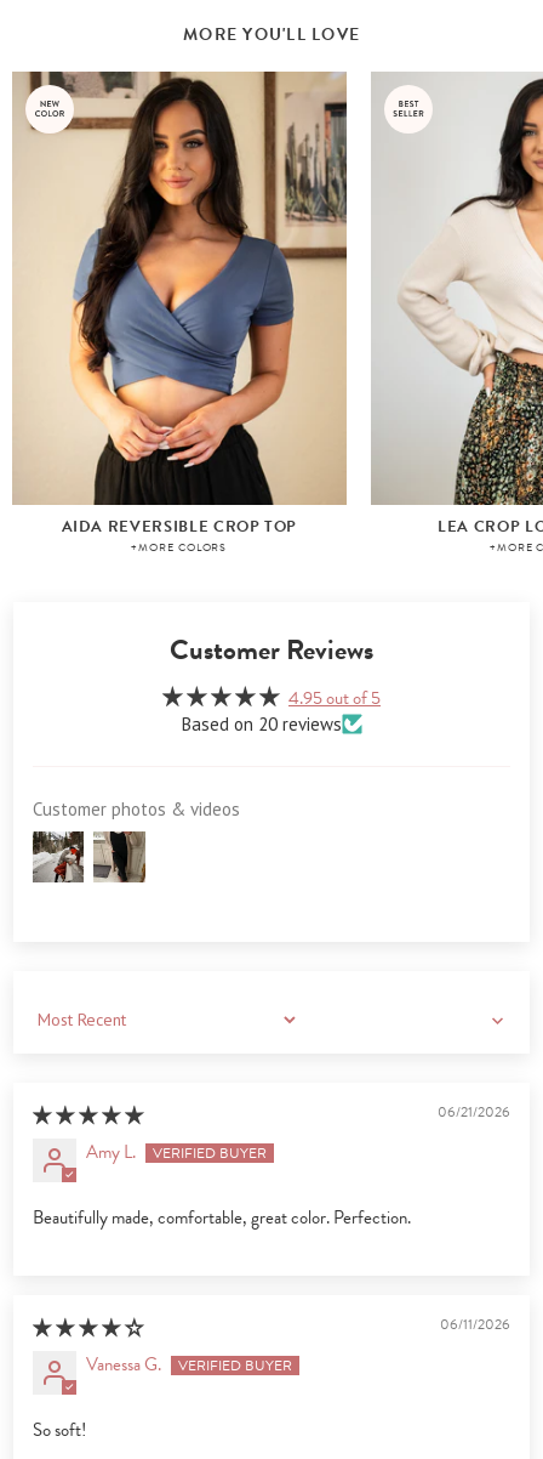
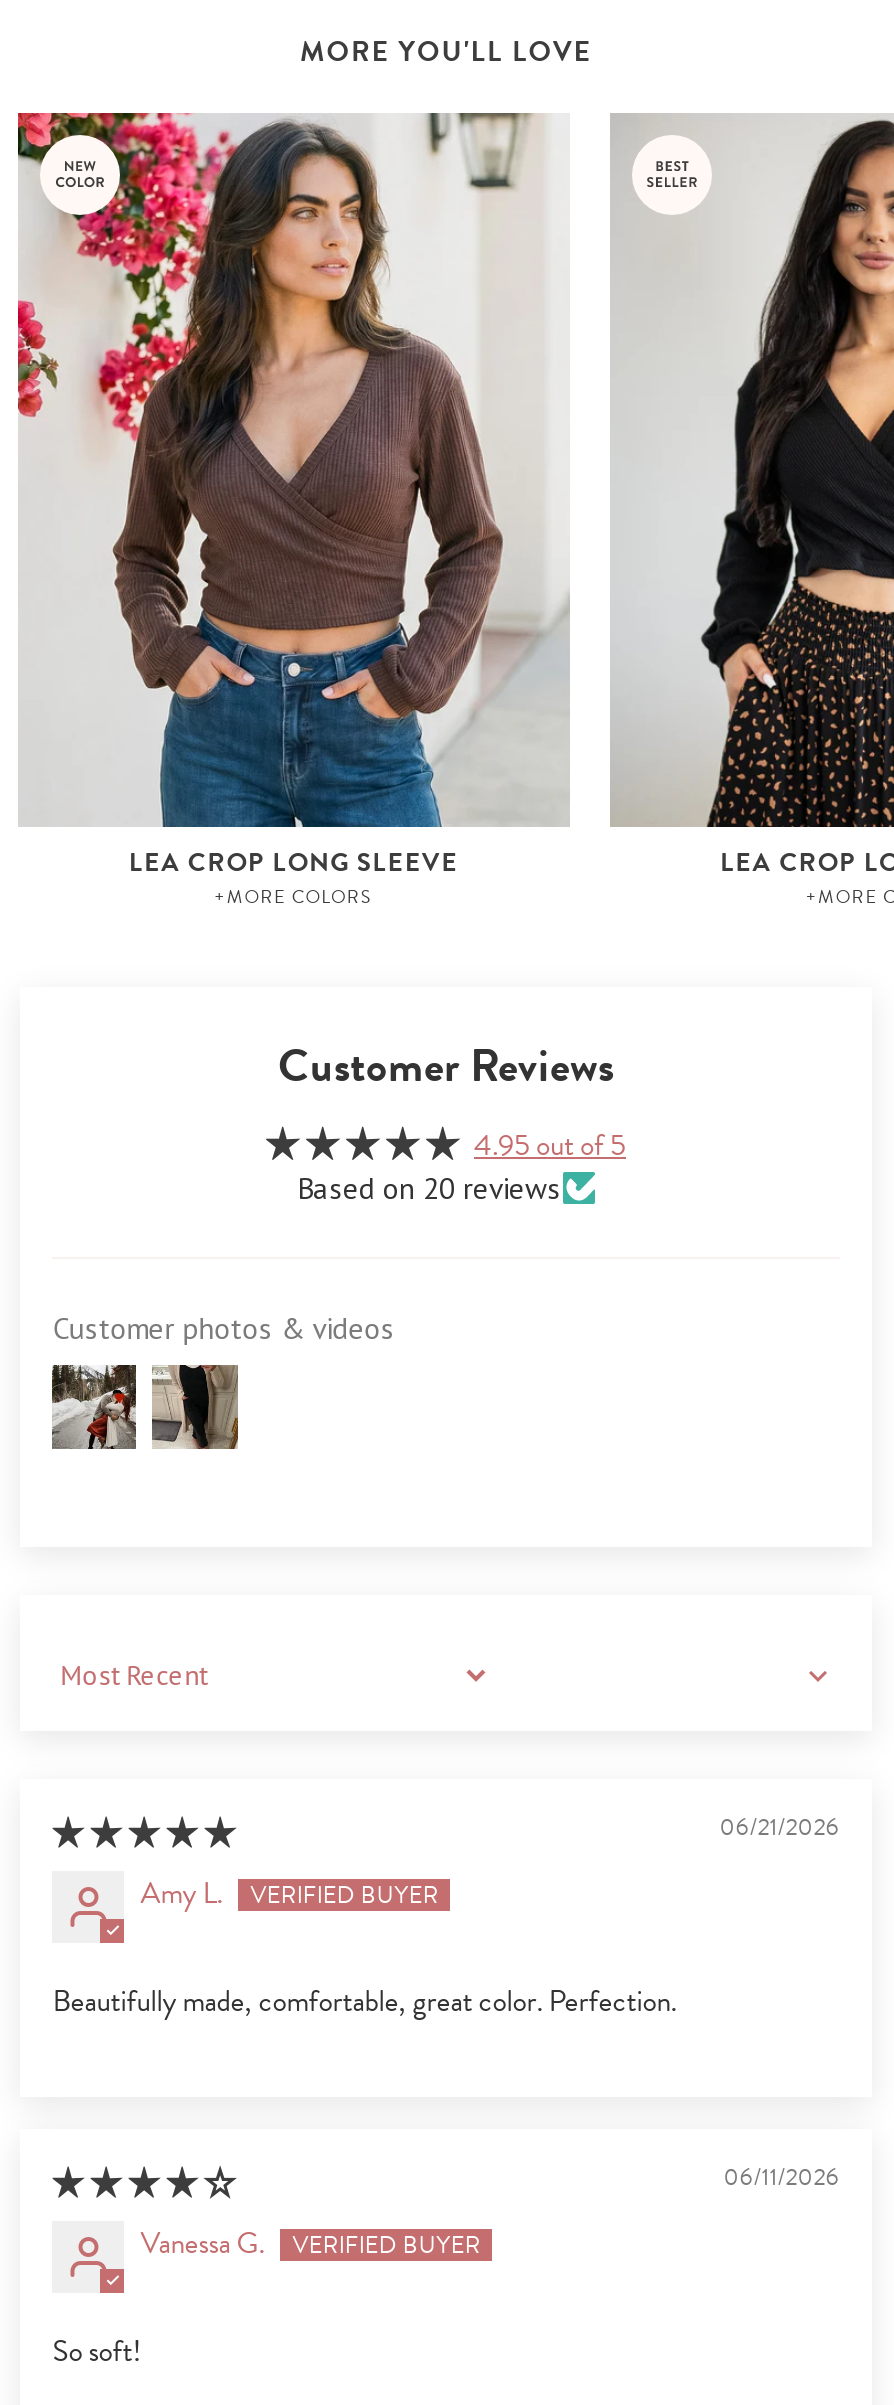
- [image]
- AIDA REVERSIBLE CROP TOP
+ [image]
+ LEA CROP LONG SLEEVE

- [image]
+ [image]
